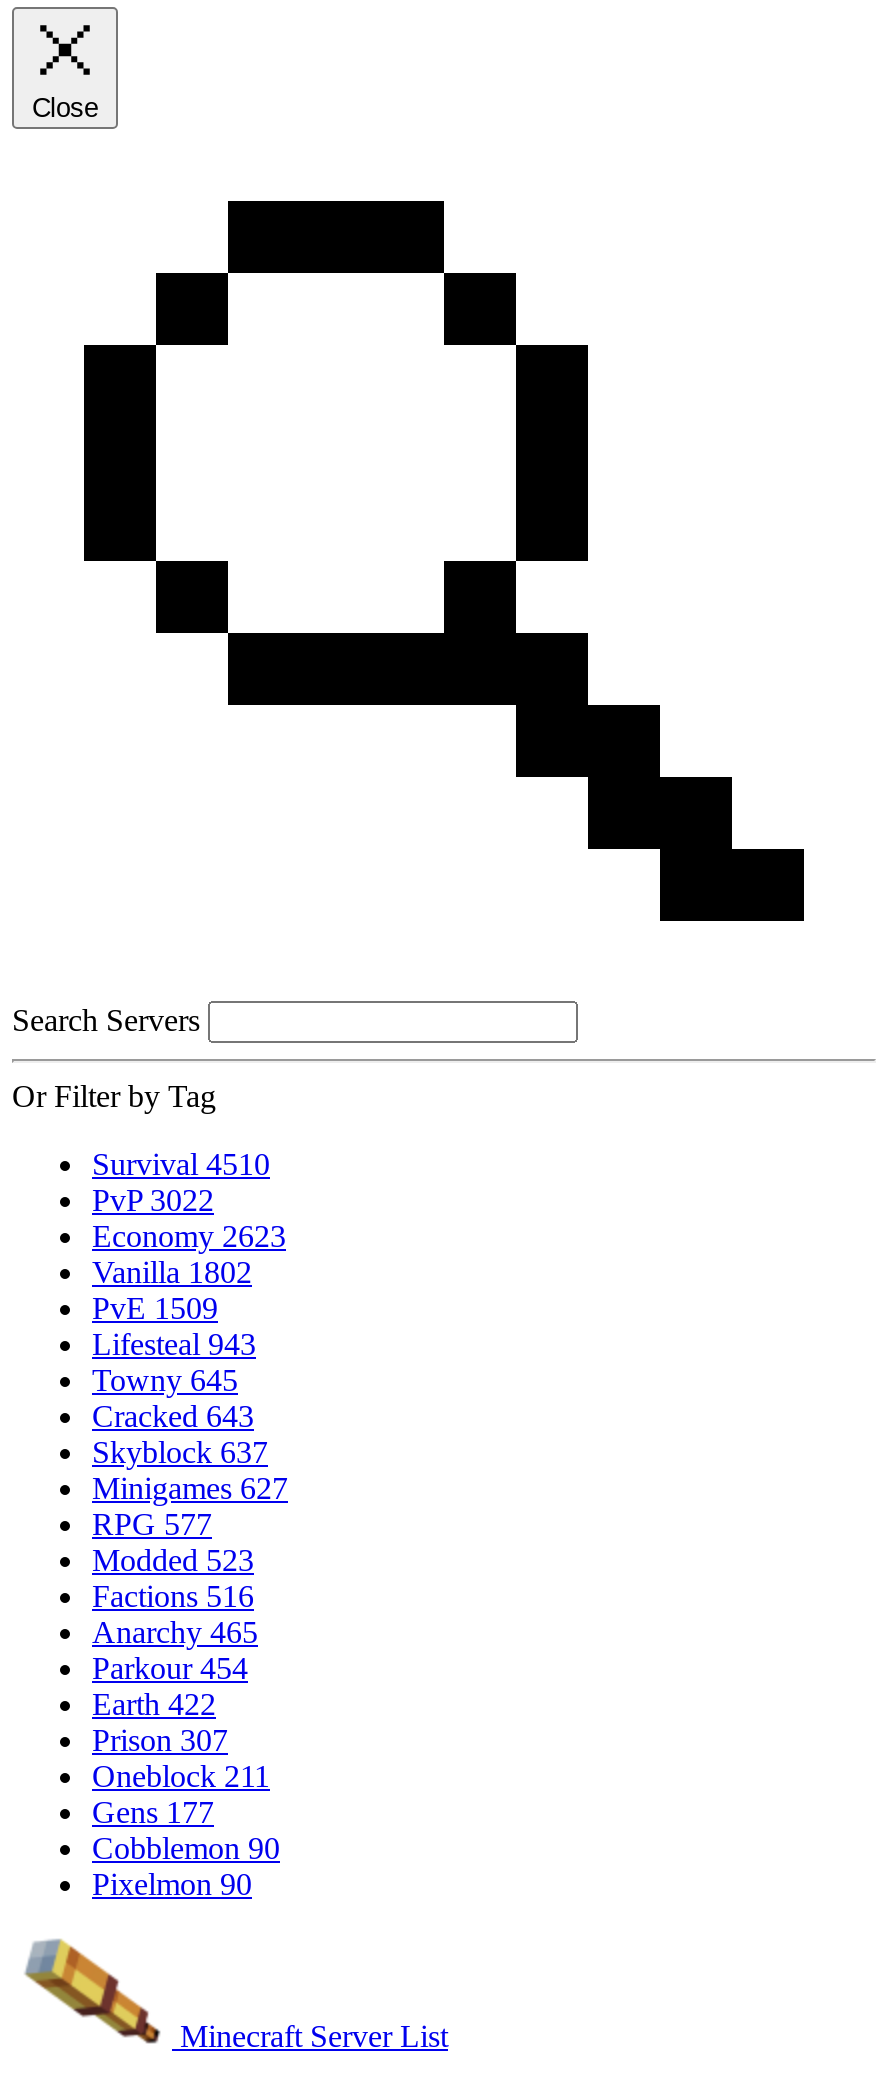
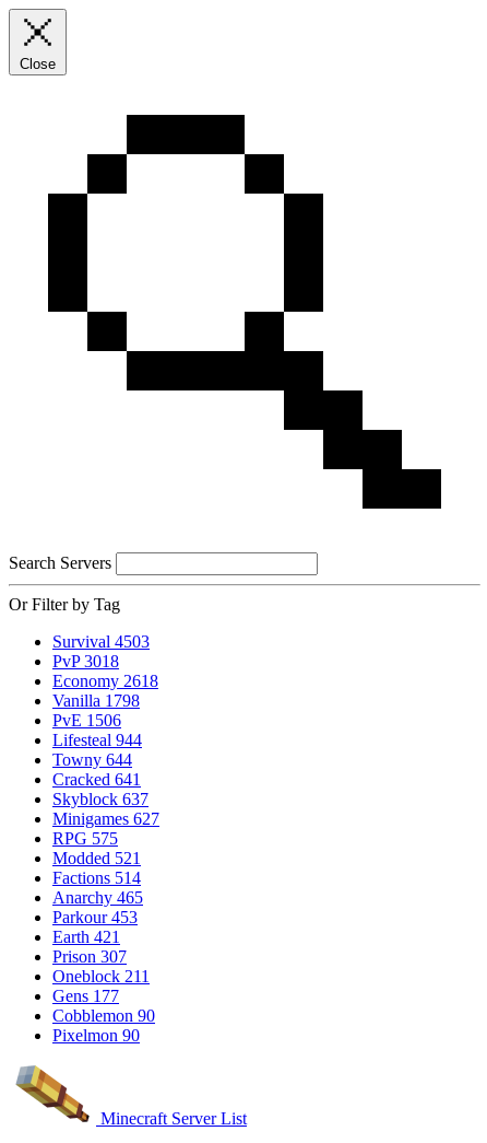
- Survival 4510
+ Survival 4503

- PvP 3022
+ PvP 3018

- Economy 2623
+ Economy 2618

- Vanilla 1802
+ Vanilla 1798

- PvE 1509
+ PvE 1506

- Lifesteal 943
+ Lifesteal 944

- Towny 645
+ Towny 644

- Cracked 643
+ Cracked 641

- RPG 577
+ RPG 575

- Modded 523
+ Modded 521

- Factions 516
+ Factions 514

- Parkour 454
+ Parkour 453

- Earth 422
+ Earth 421
